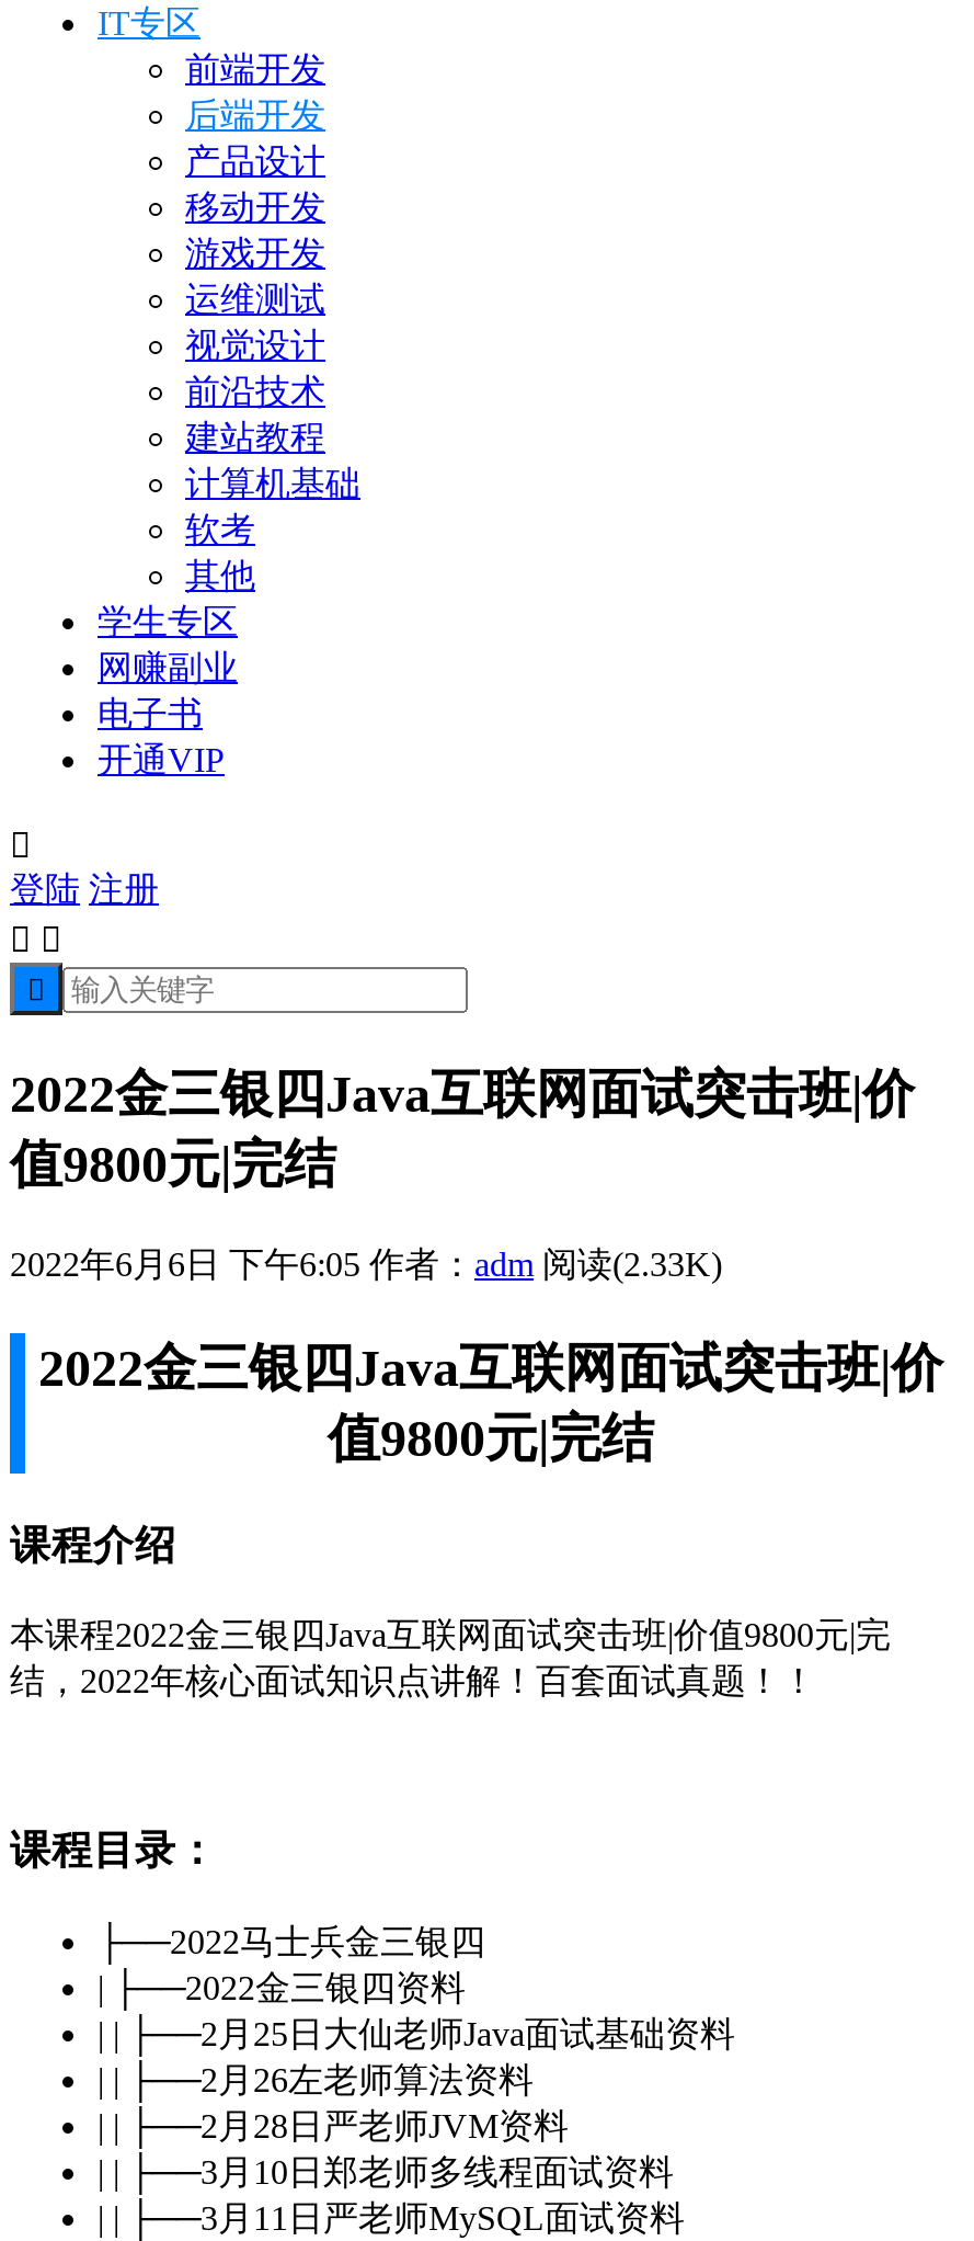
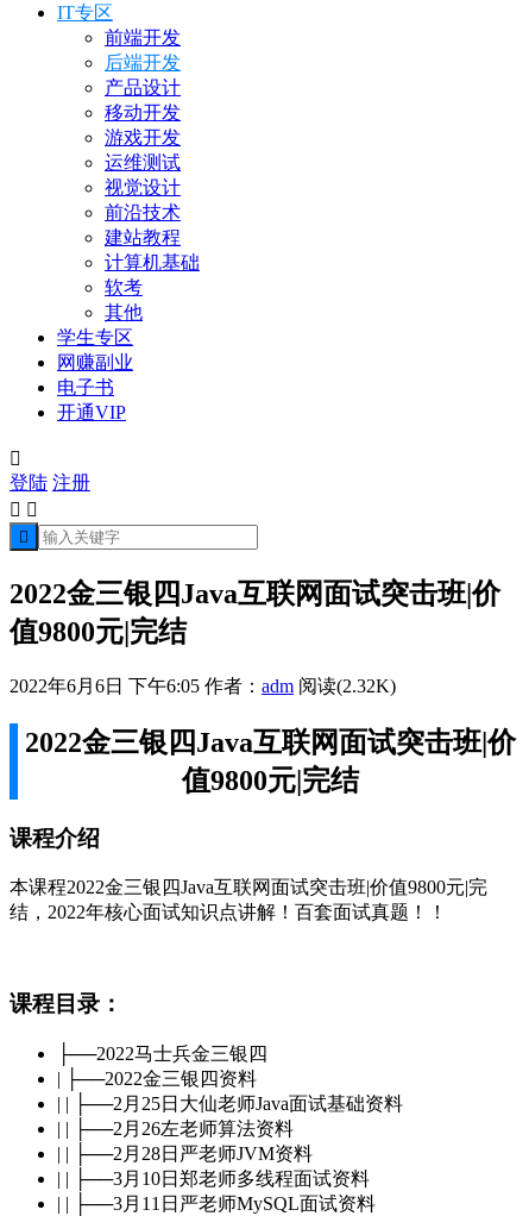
- 2022年6月6日 下午6:05 作者：adm 阅读(2.33K)
+ 2022年6月6日 下午6:05 作者：adm 阅读(2.32K)
